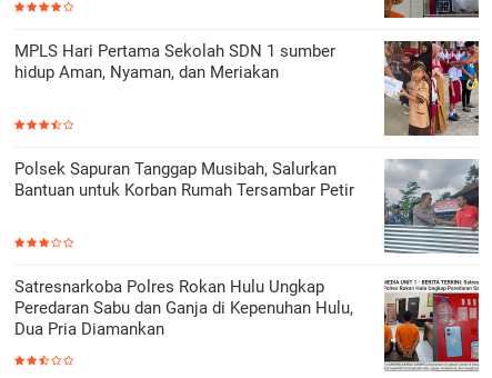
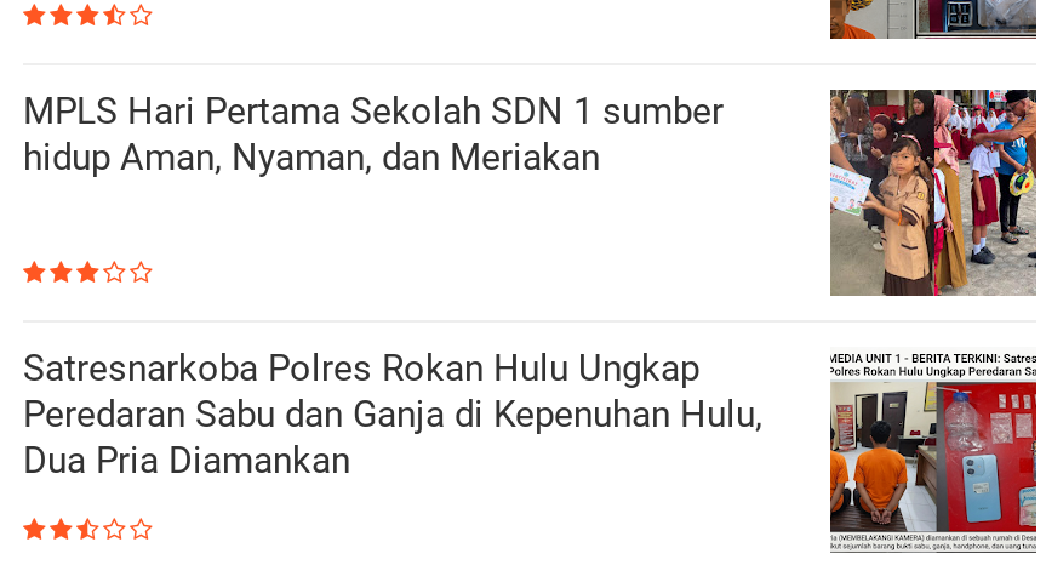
- [image]
- Polsek Sapuran Tanggap Musibah, Salurkan
- Bantuan untuk Korban Rumah Tersambar Petir
